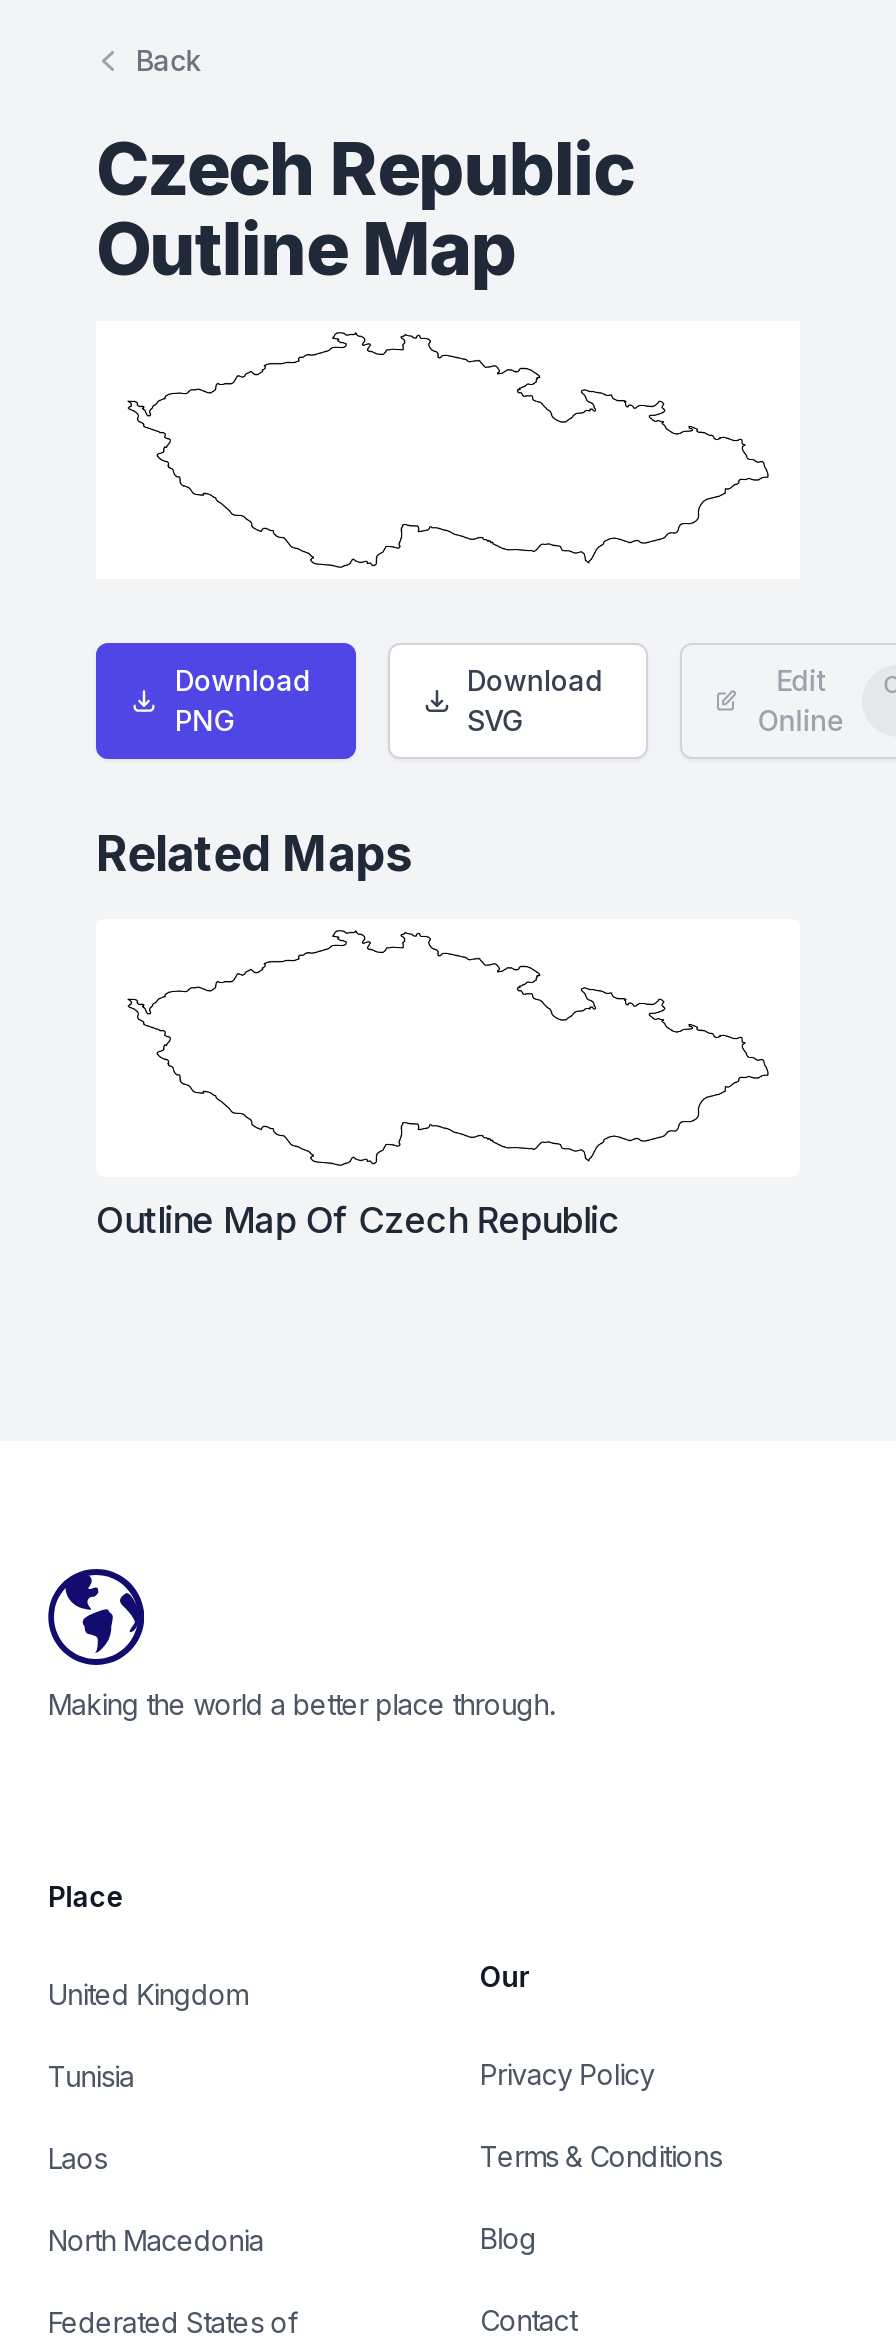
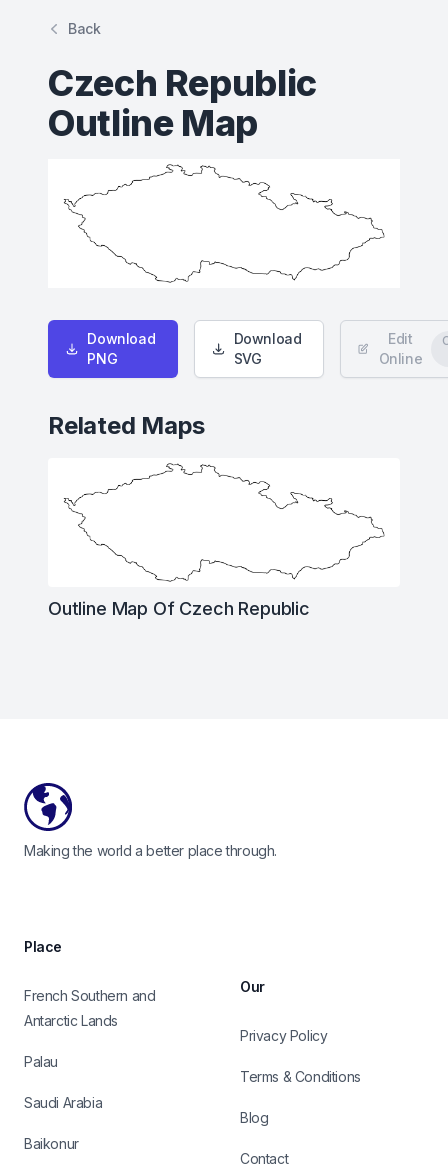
- United Kingdom
+ French Southern and

- Tunisia
+ Antarctic Lands

- Laos
+ Palau

- North Macedonia
+ Saudi Arabia

- Federated States of
+ Baikonur
